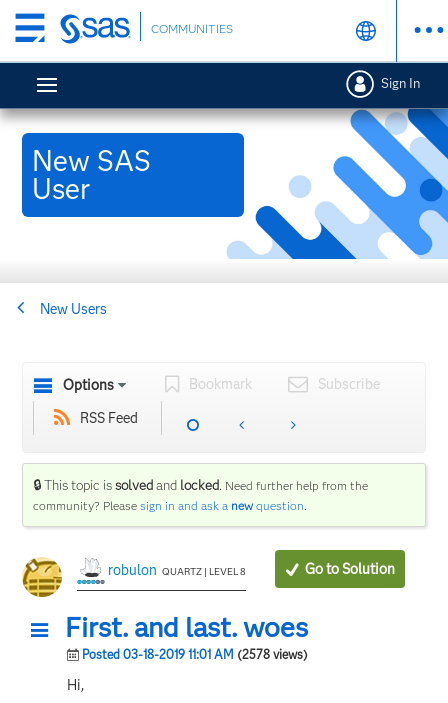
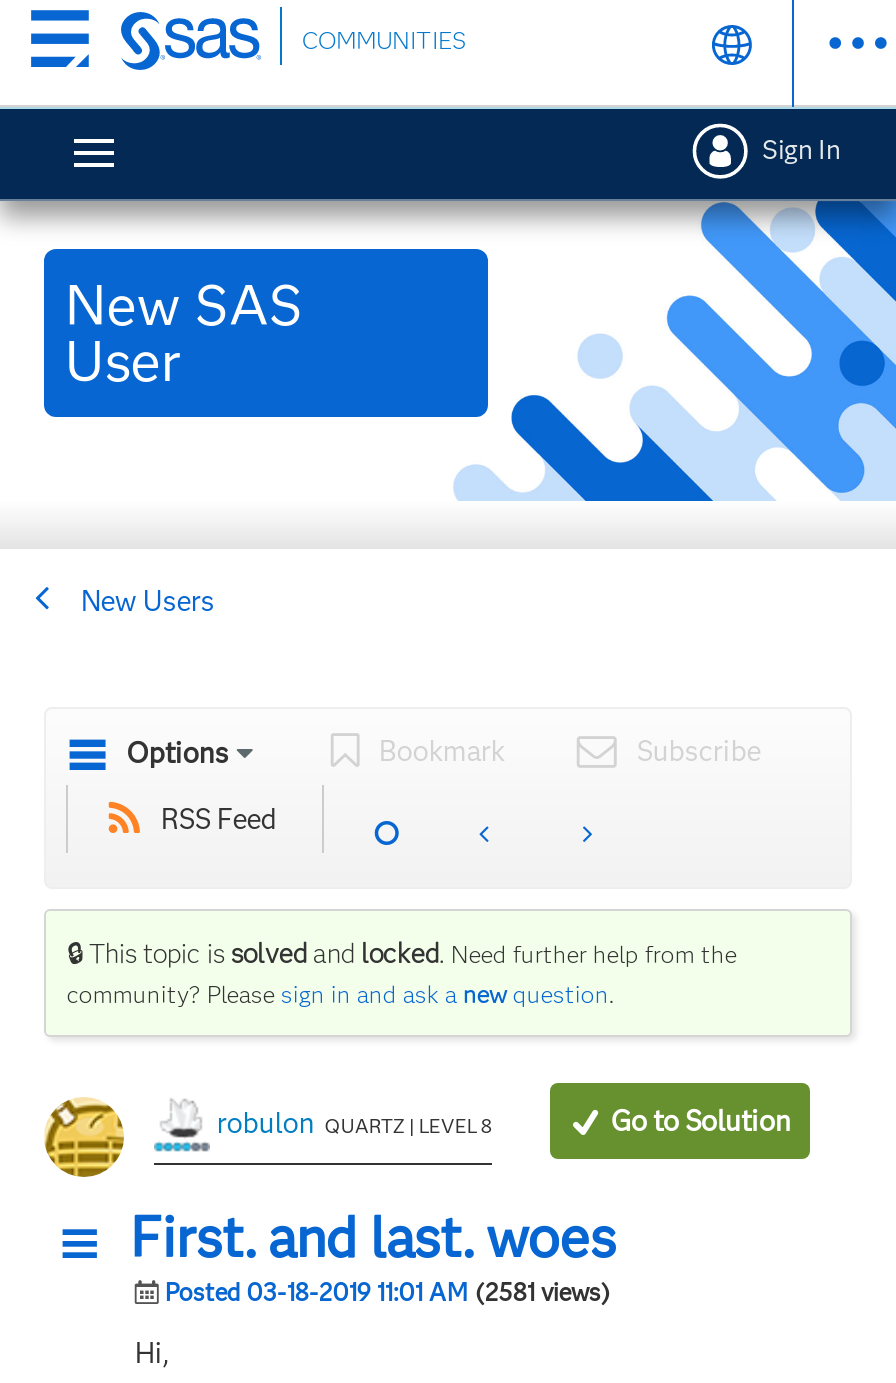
- Posted 03-18-2019 11:01 AM (2578 views)
+ Posted 03-18-2019 11:01 AM (2581 views)
